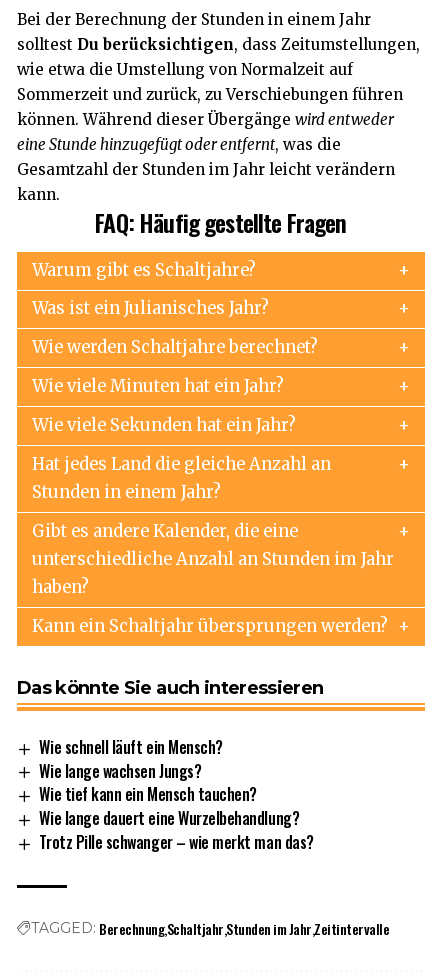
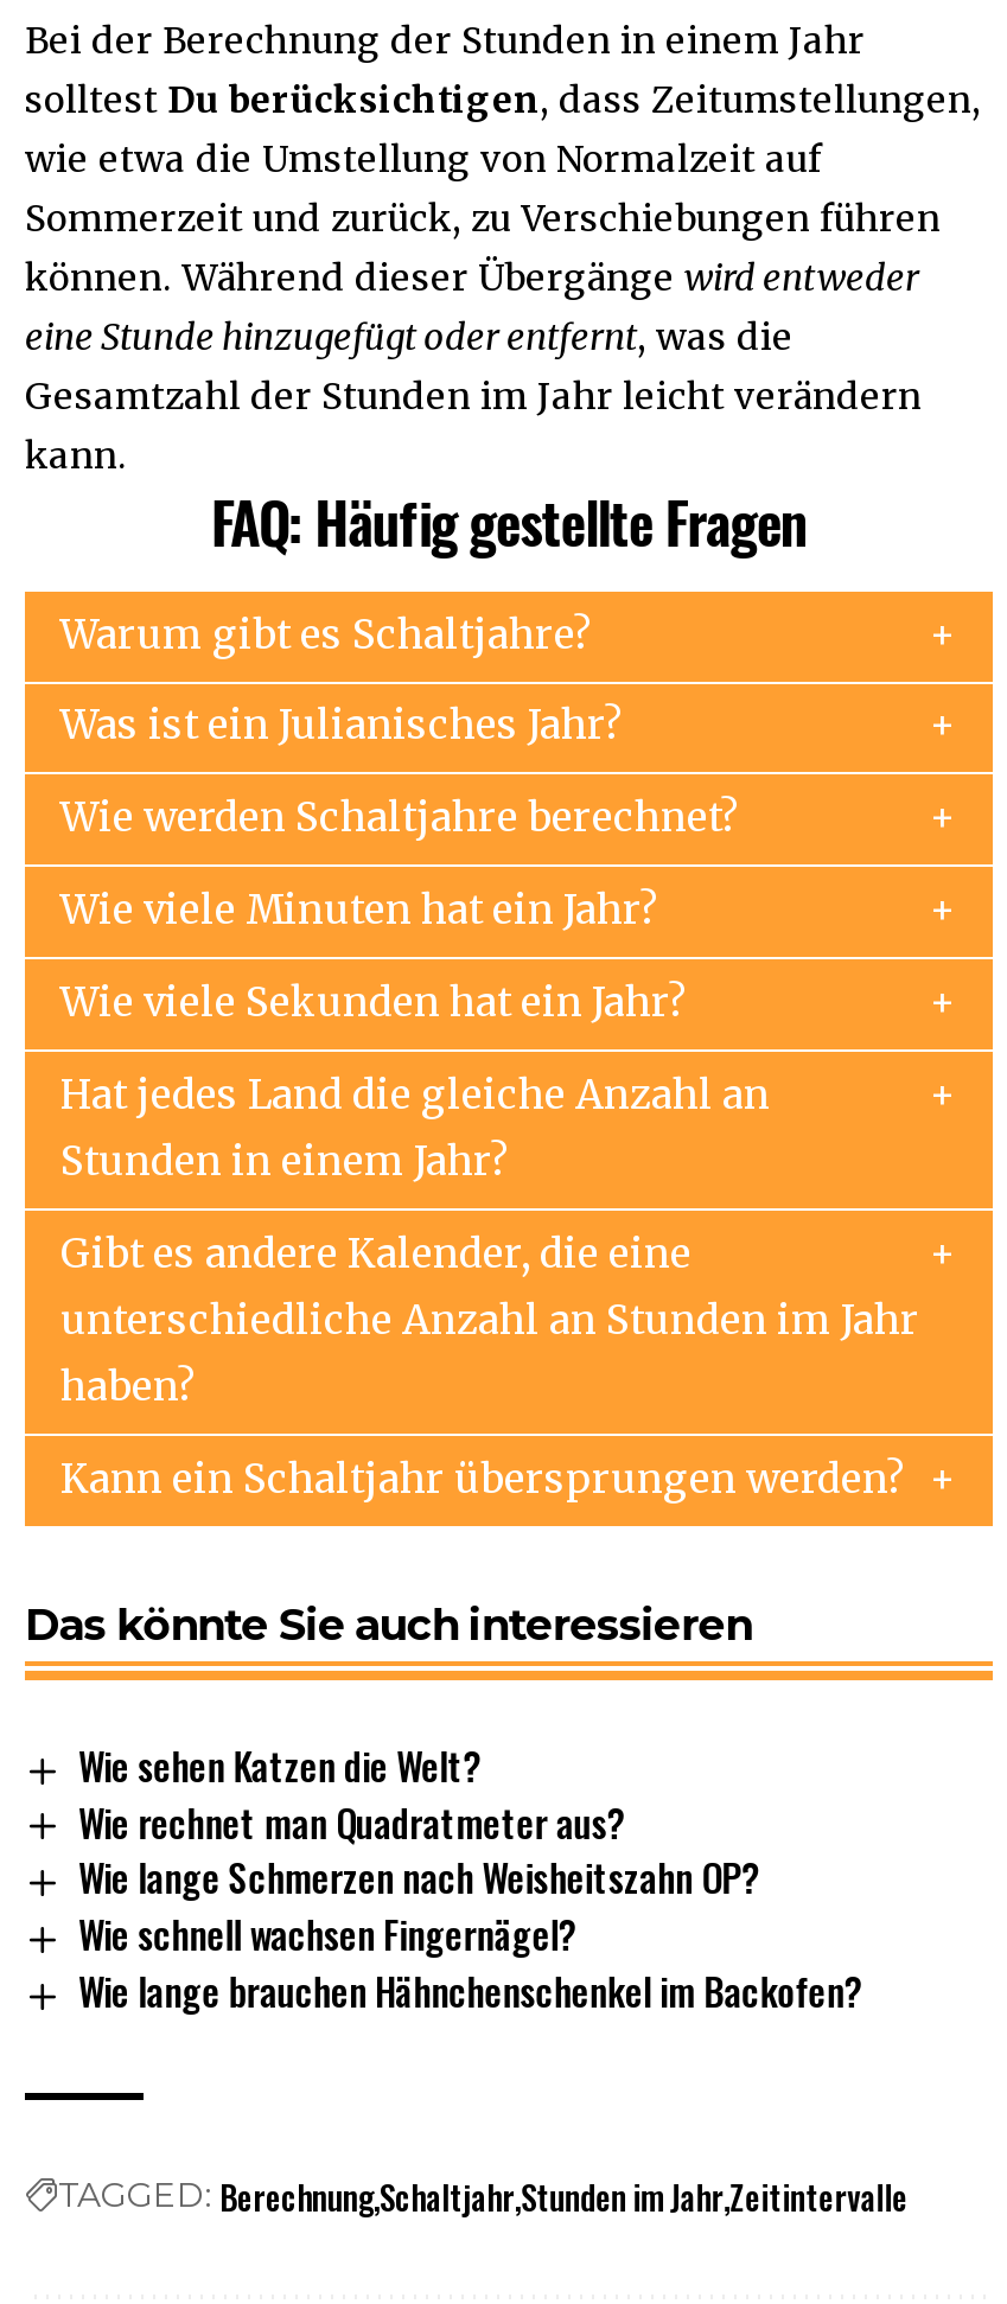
- Wie schnell läuft ein Mensch?
- Wie lange wachsen Jungs?
- Wie tief kann ein Mensch tauchen?
- Wie lange dauert eine Wurzelbehandlung?
- Trotz Pille schwanger – wie merkt man das?
+ Wie sehen Katzen die Welt?
+ Wie rechnet man Quadratmeter aus?
+ Wie lange Schmerzen nach Weisheitszahn OP?
+ Wie schnell wachsen Fingernägel?
+ Wie lange brauchen Hähnchenschenkel im Backofen?
